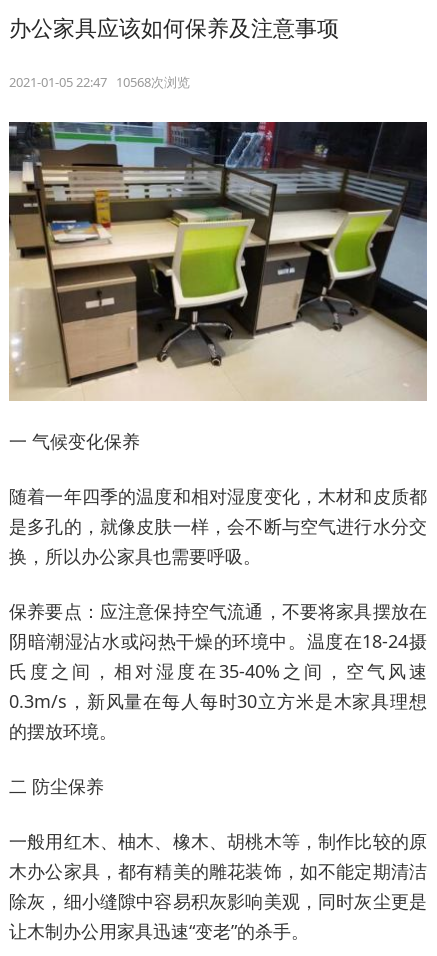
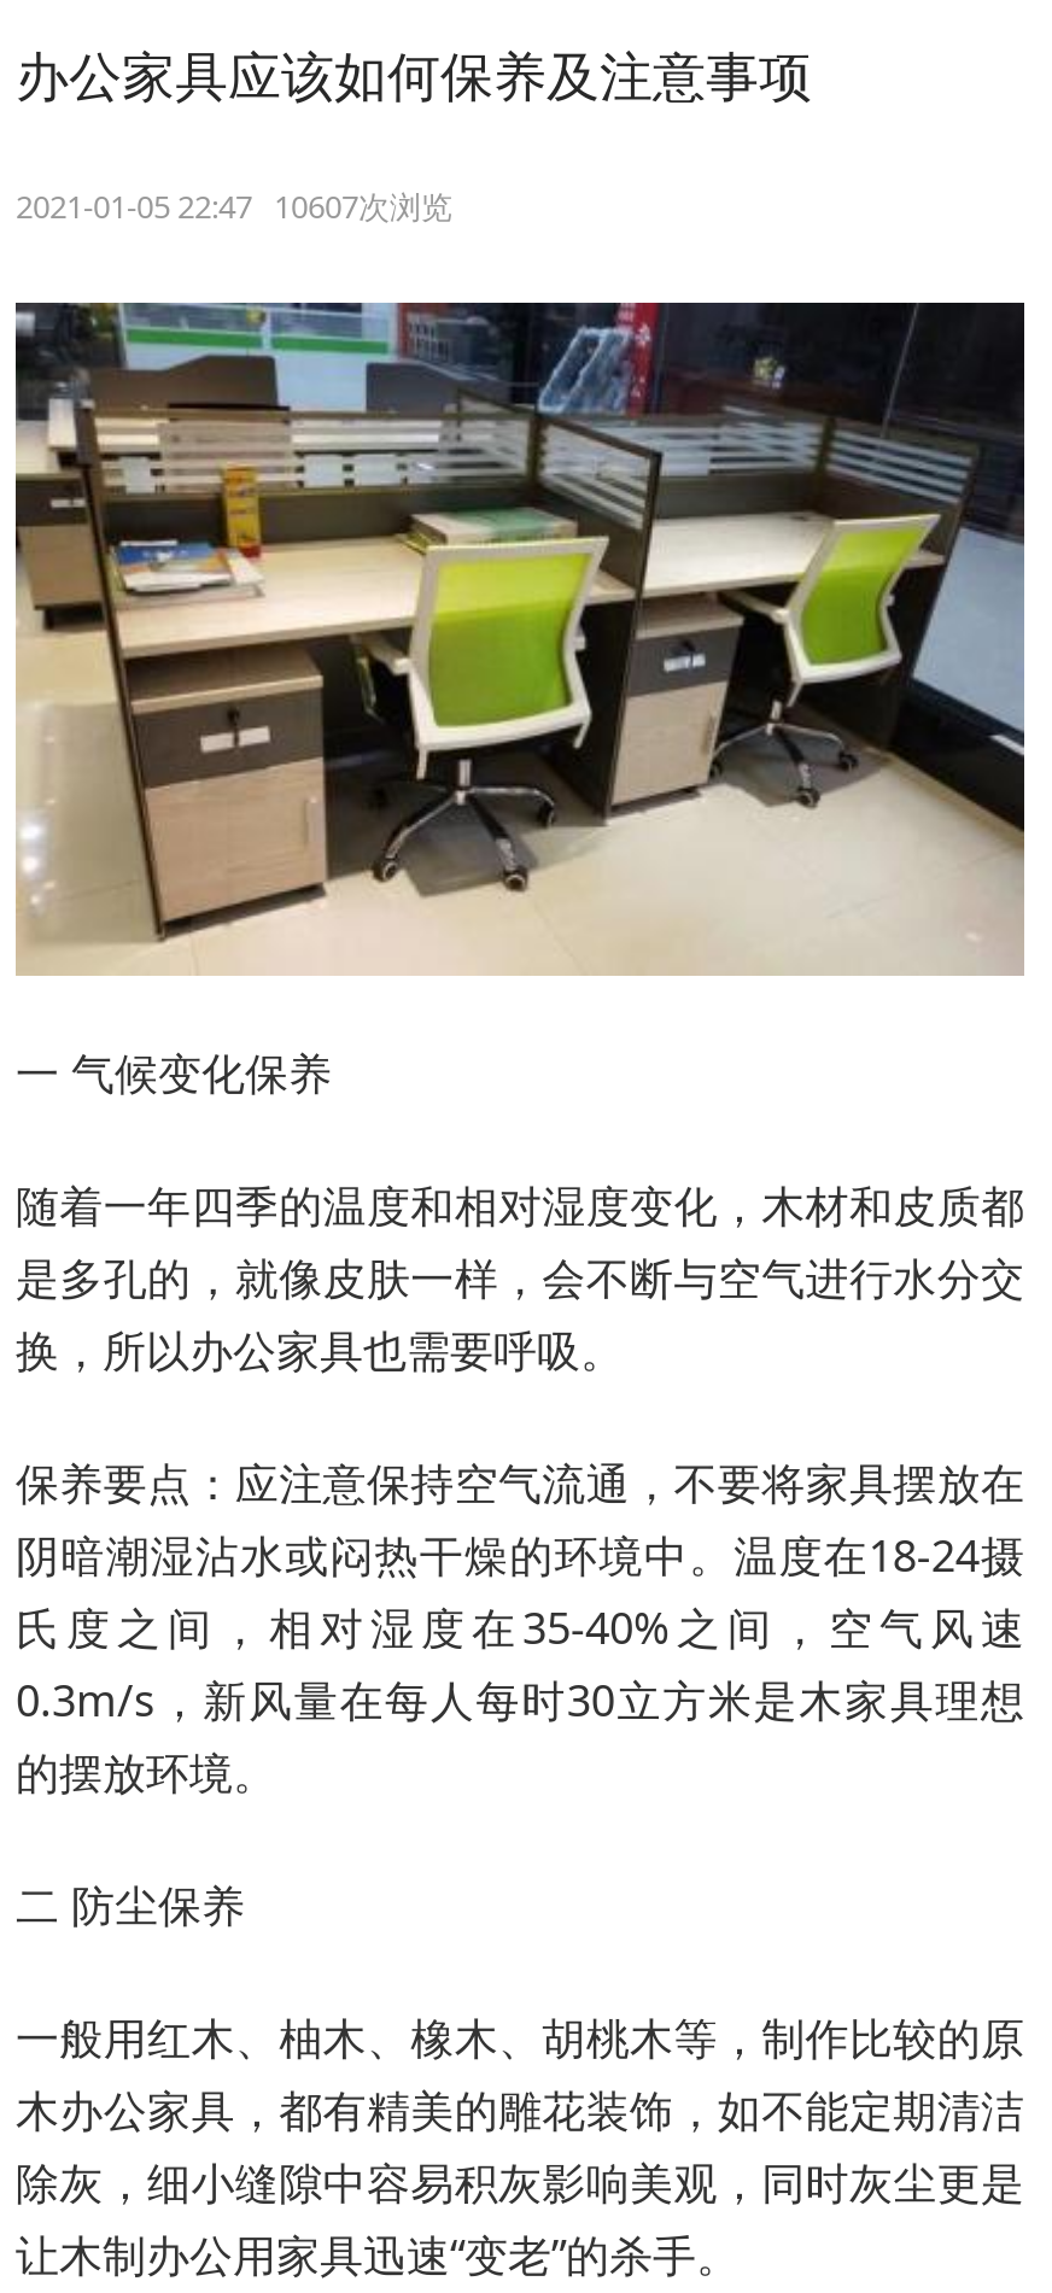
- 2021-01-05 22:47 10568次浏览
+ 2021-01-05 22:47 10607次浏览
